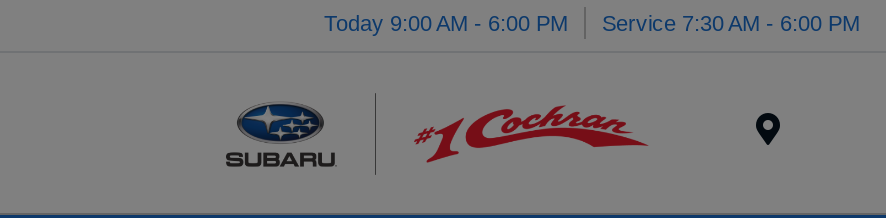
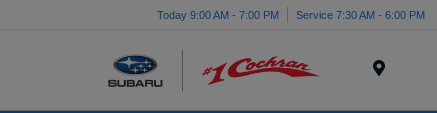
- Today 9:00 AM - 6:00 PM Service 7:30 AM - 6:00 PM
+ Today 9:00 AM - 7:00 PM Service 7:30 AM - 6:00 PM
